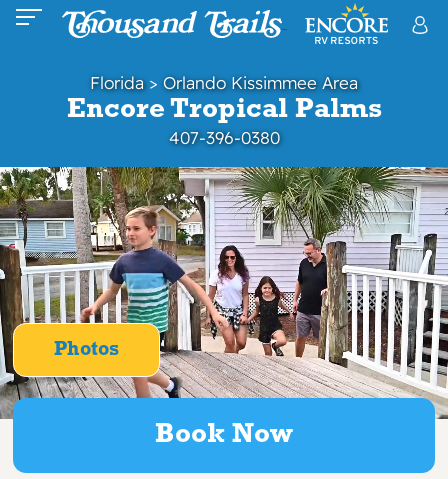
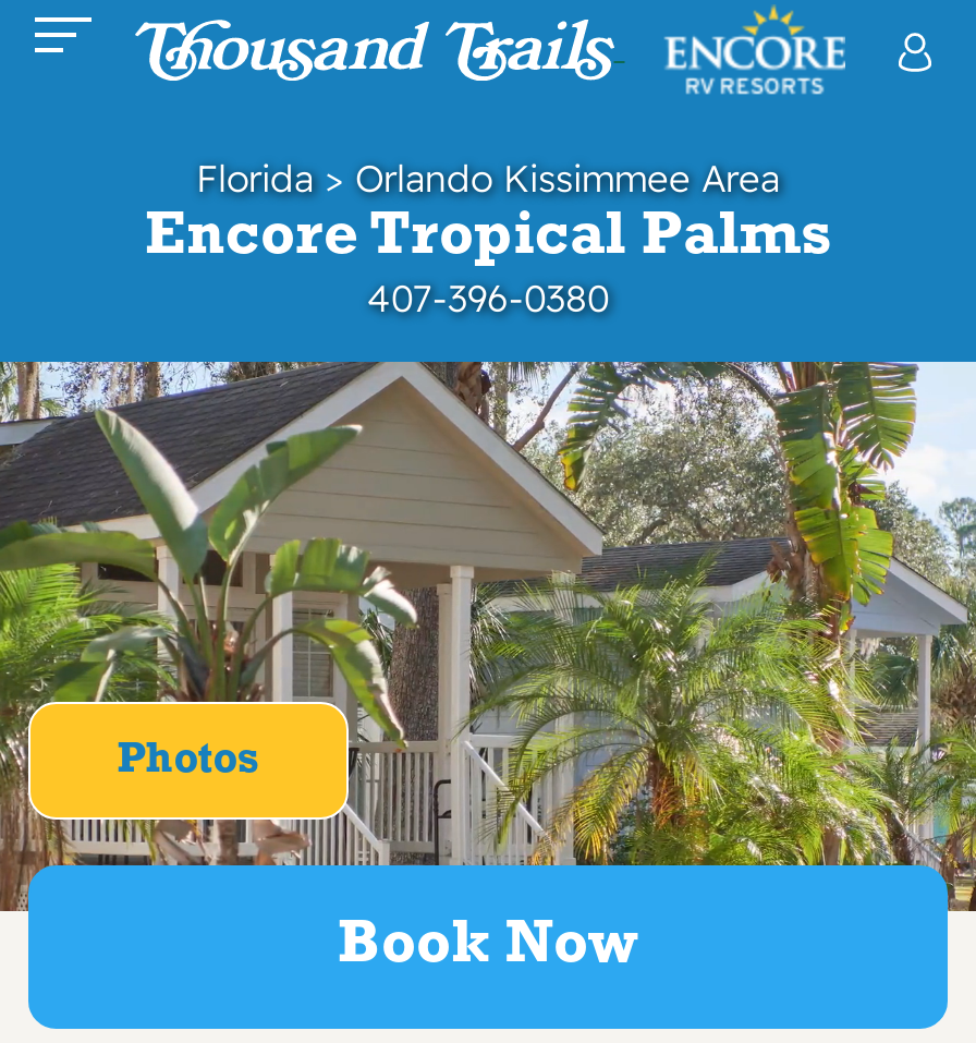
- [image]
+ [image]
